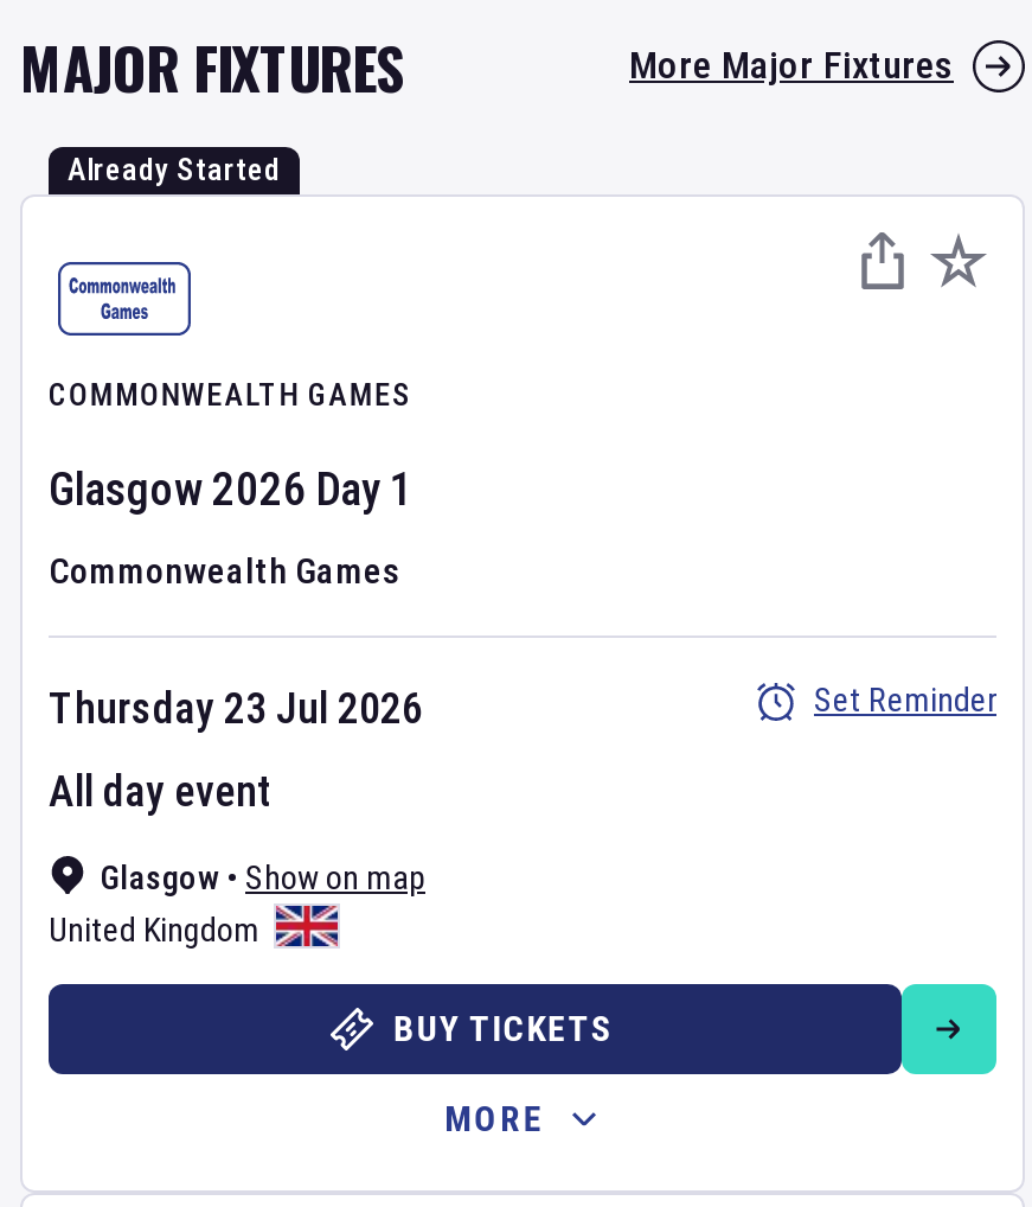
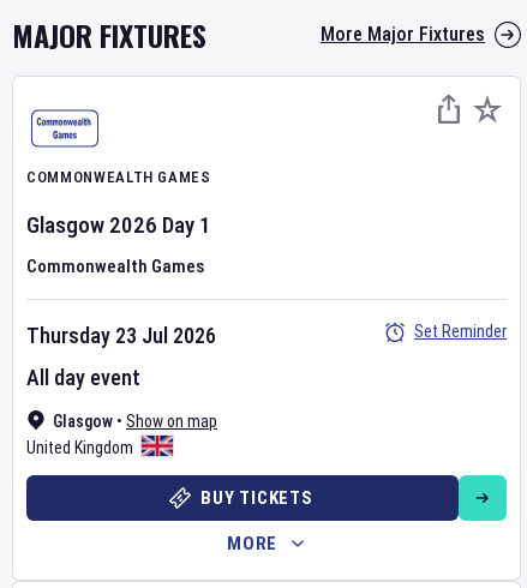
- Already Started
